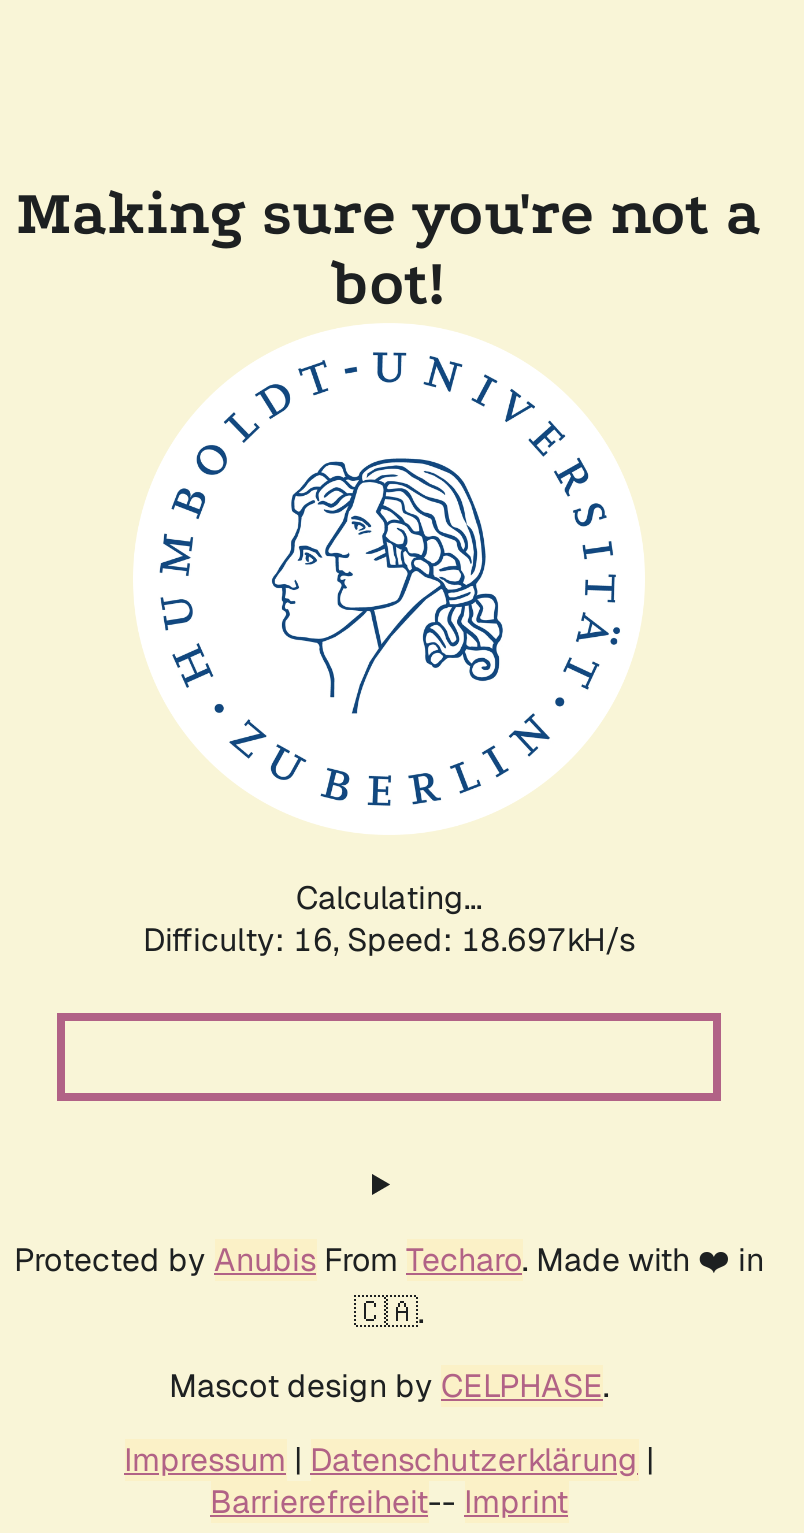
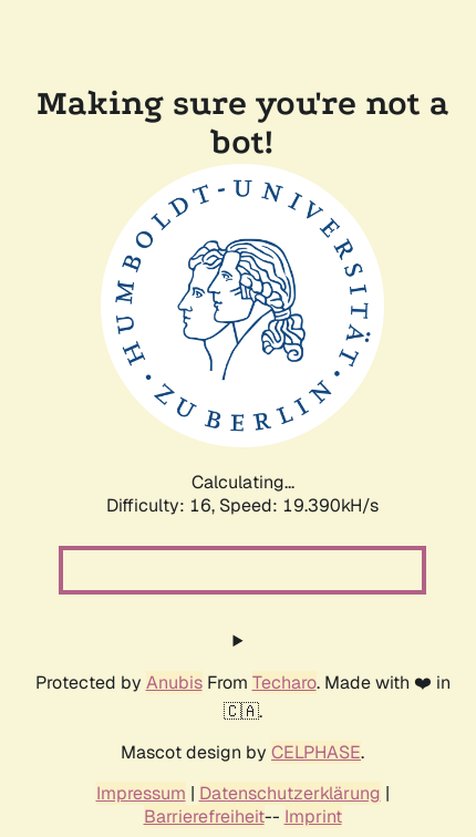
- Difficulty: 16, Speed: 18.697kH/s
+ Difficulty: 16, Speed: 19.390kH/s
